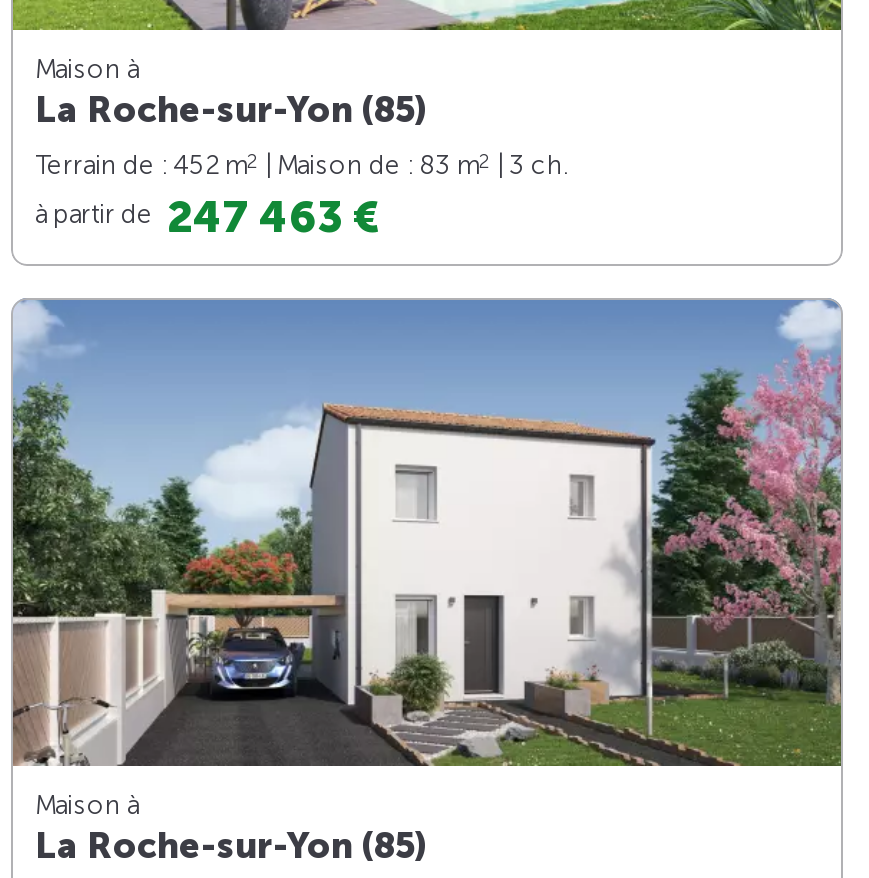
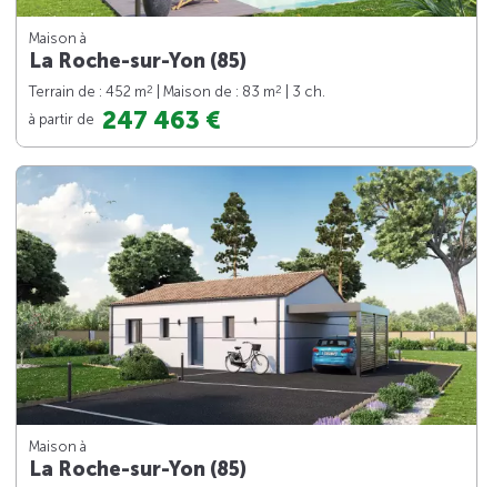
- [image]
+ [image]
